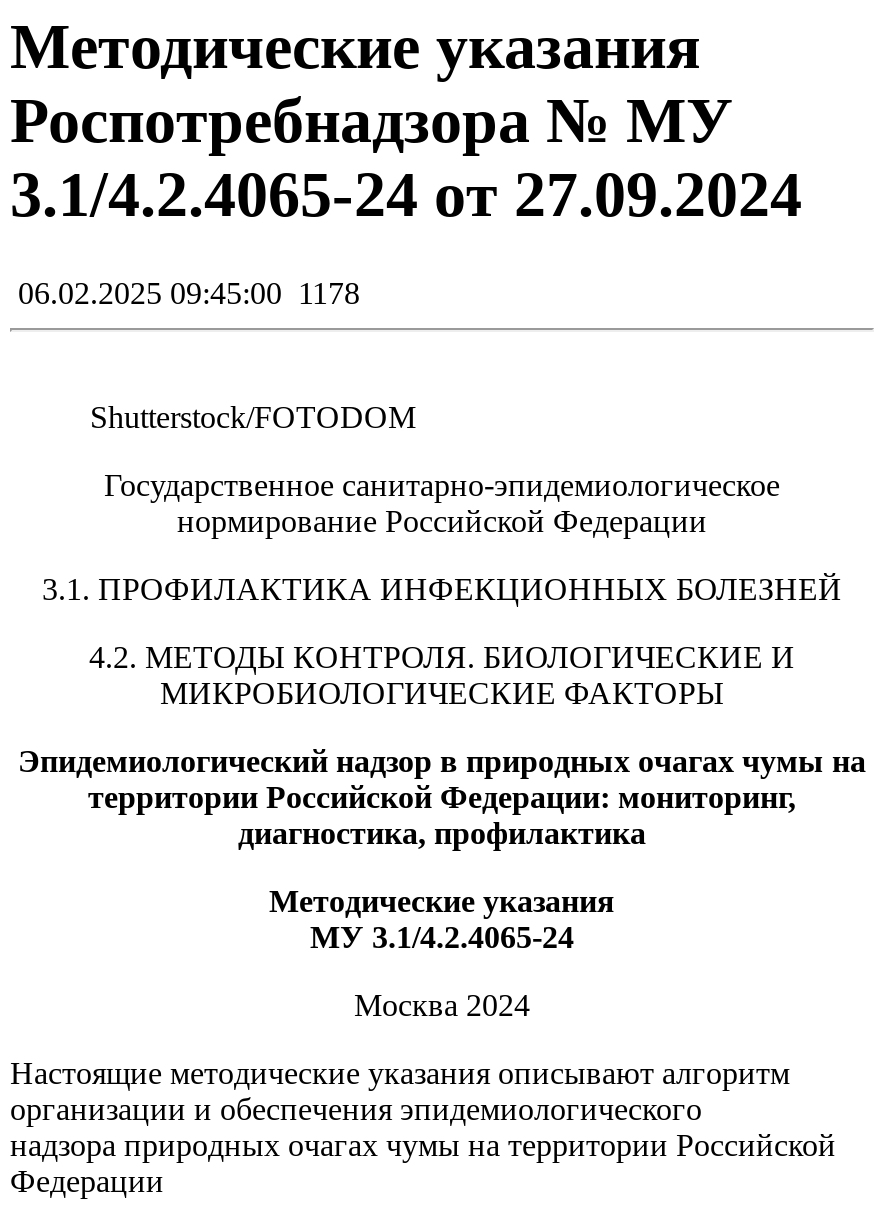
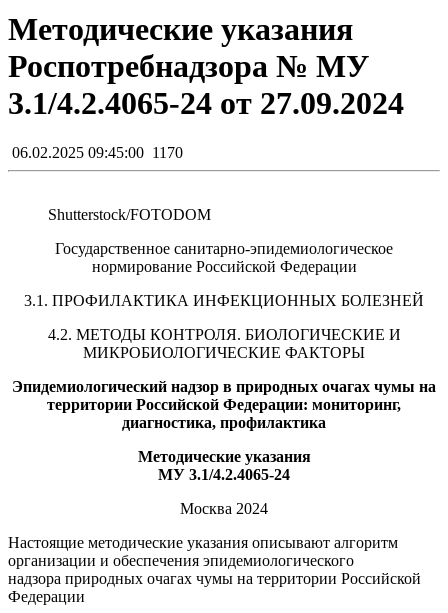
- 06.02.2025 09:45:00 1178
+ 06.02.2025 09:45:00 1170
